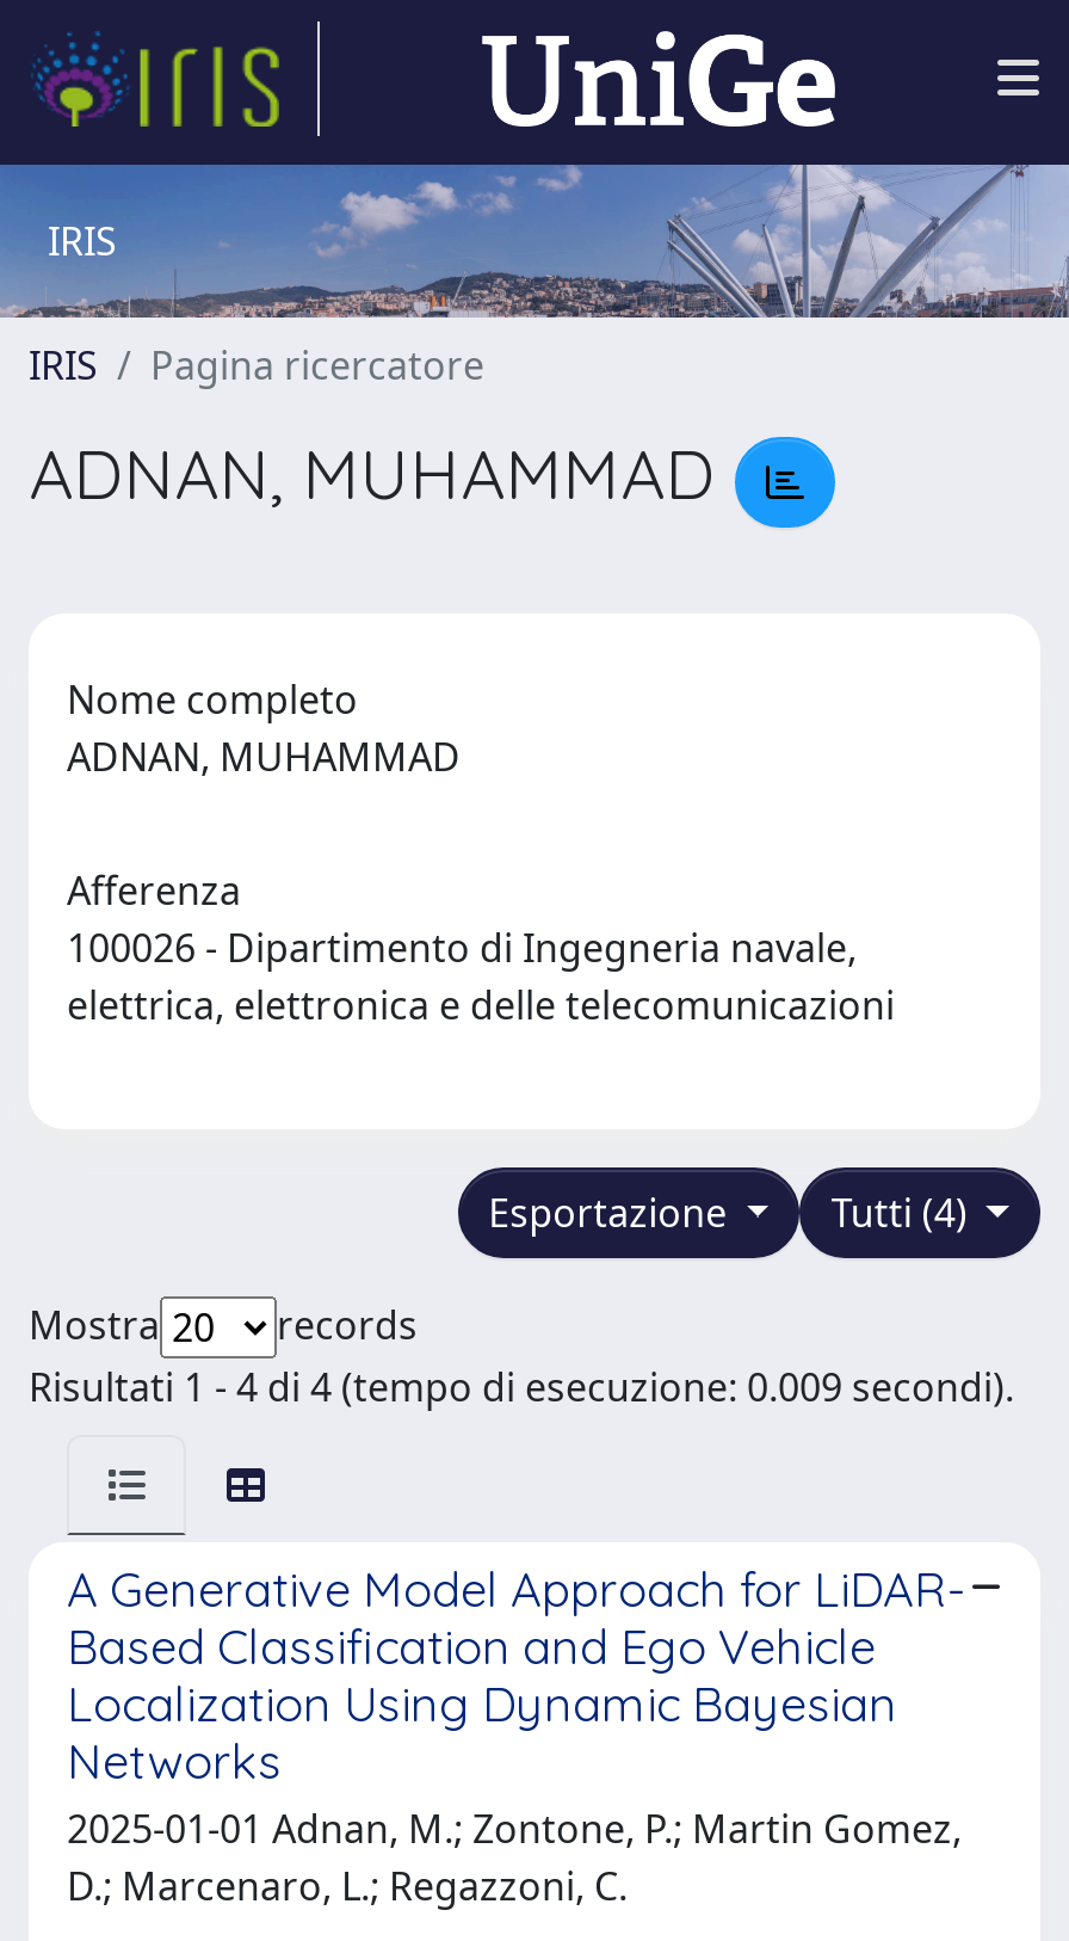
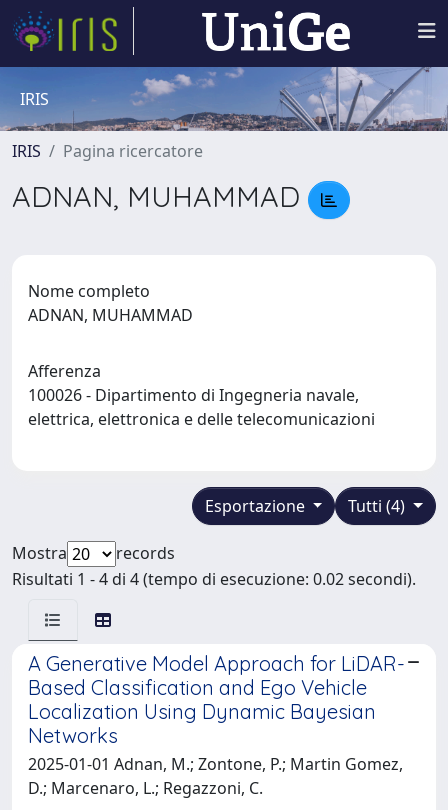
- Risultati 1 - 4 di 4 (tempo di esecuzione: 0.009 secondi).
+ Risultati 1 - 4 di 4 (tempo di esecuzione: 0.02 secondi).
